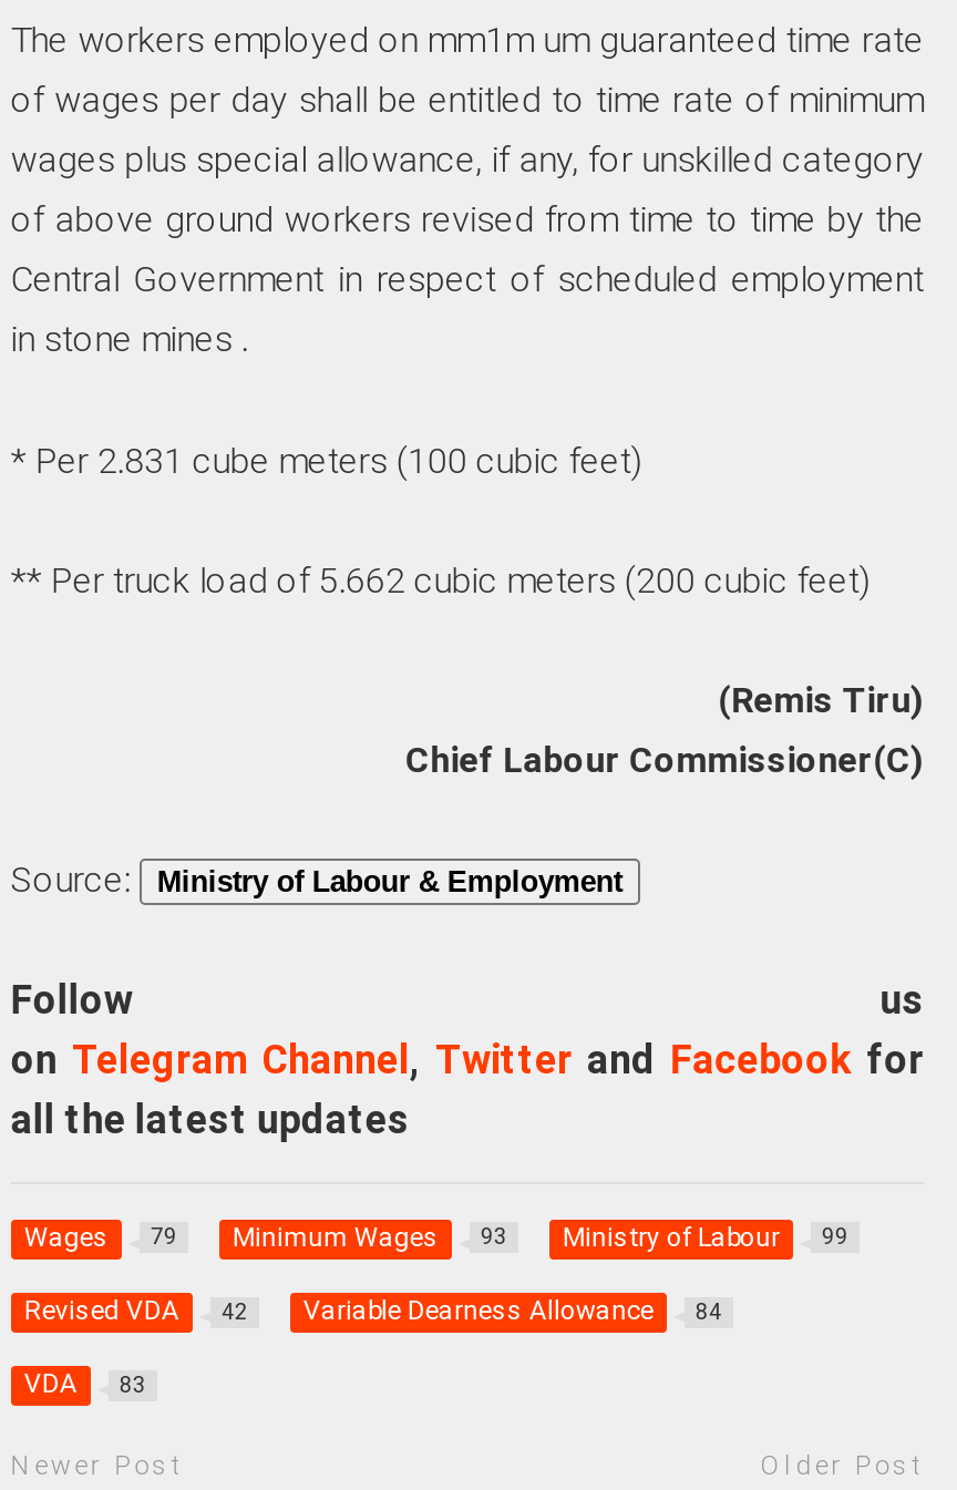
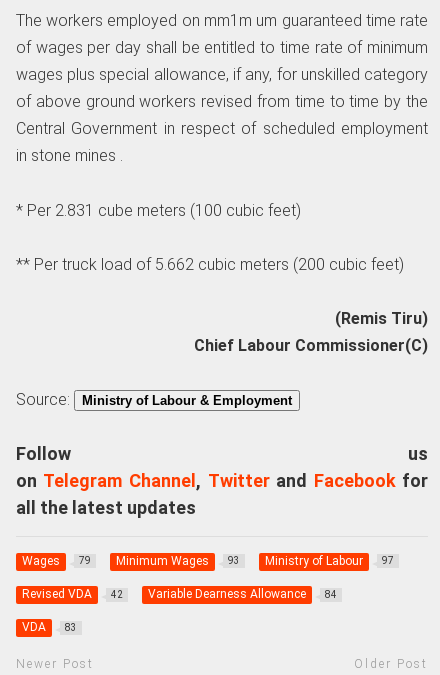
- Ministry of Labour 99
+ Ministry of Labour 97
